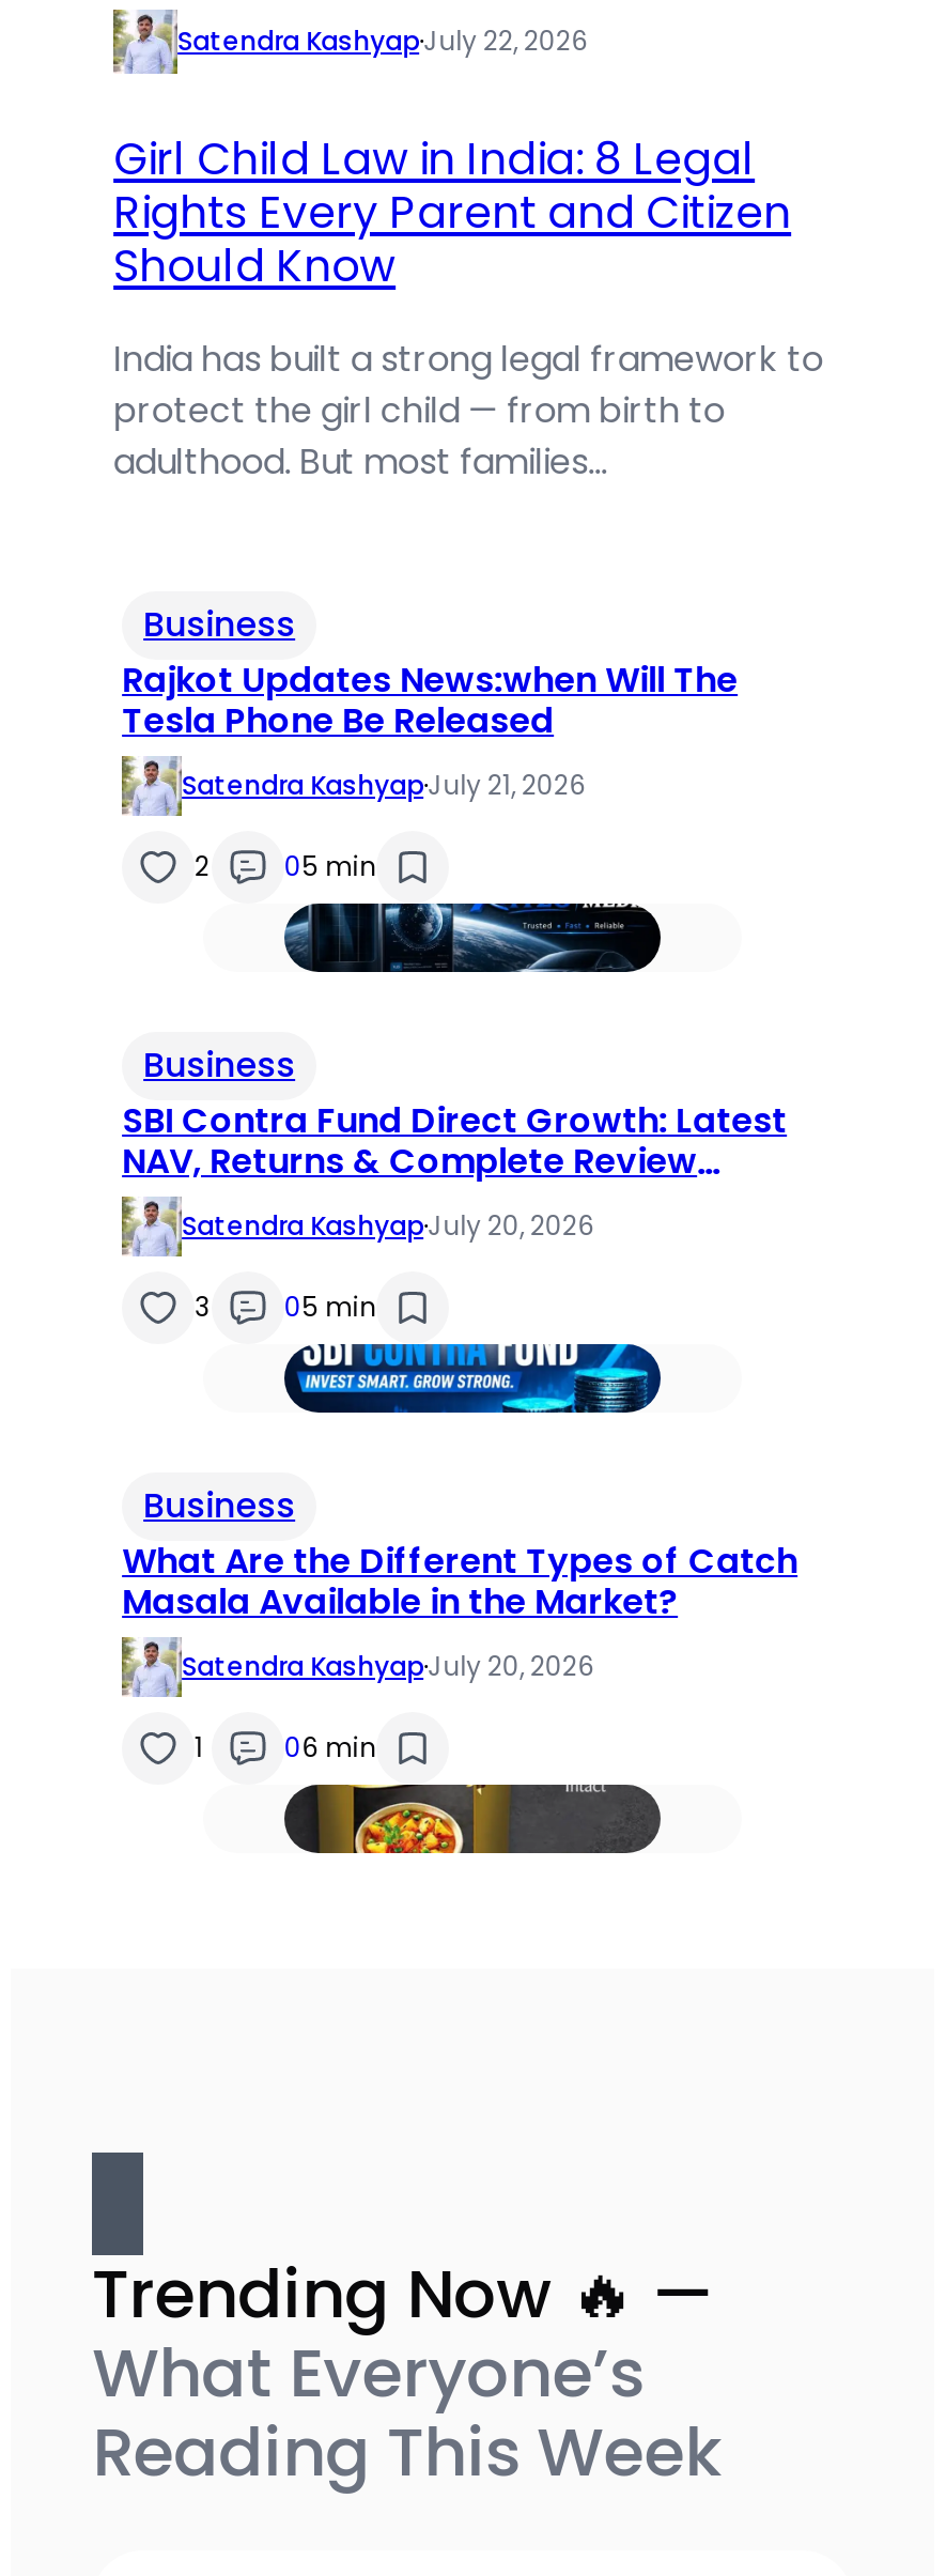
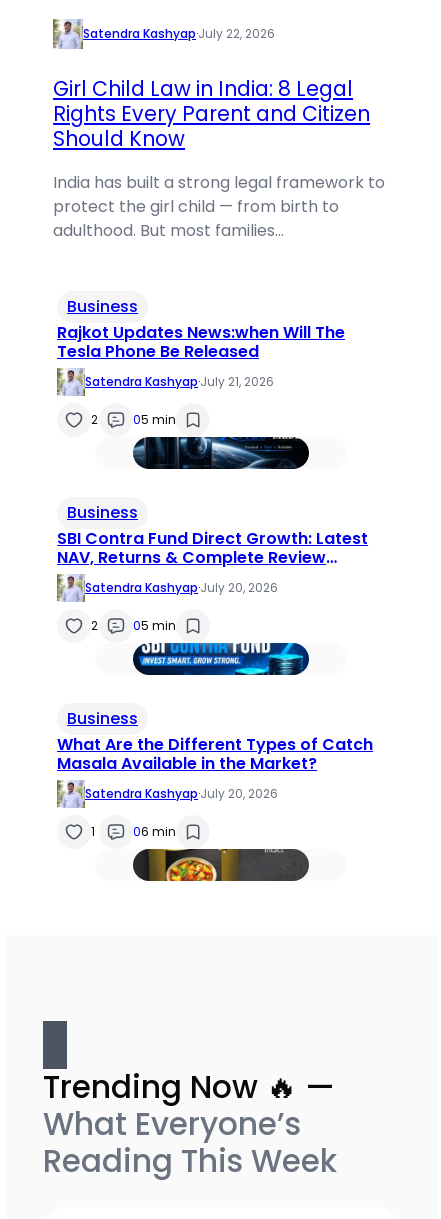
- 3
+ 2
